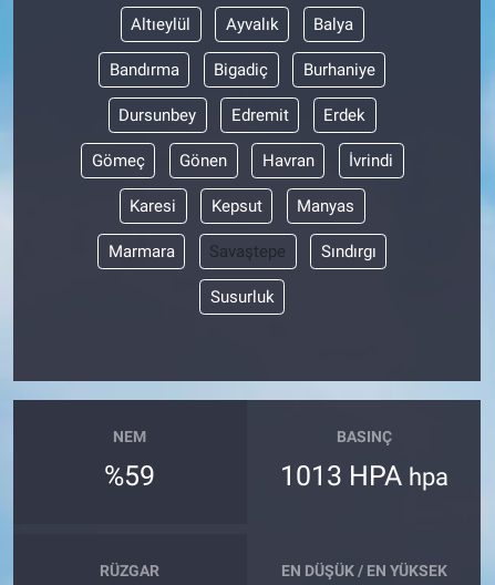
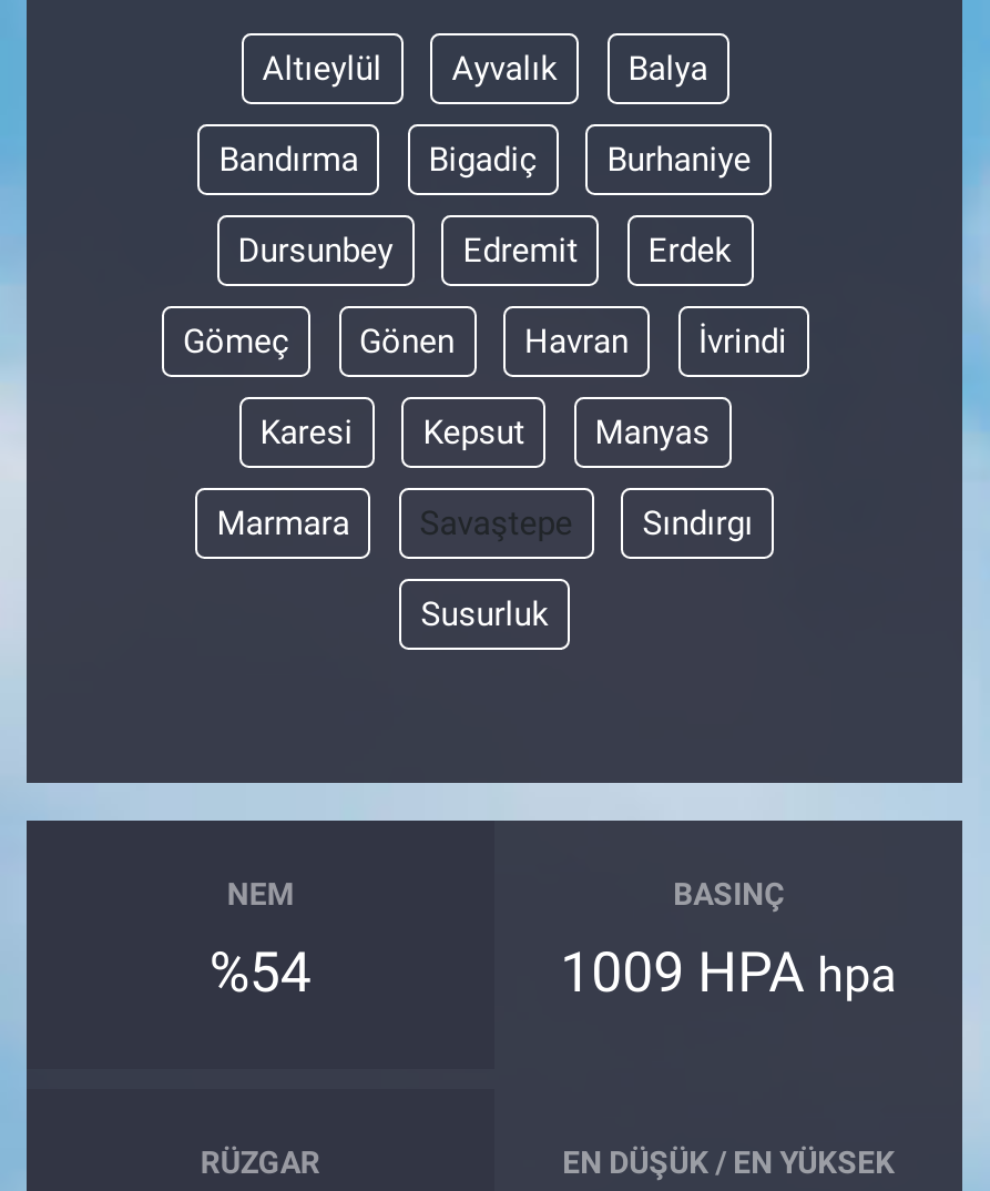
- %59
+ %54

- 1013 HPA hpa
+ 1009 HPA hpa
